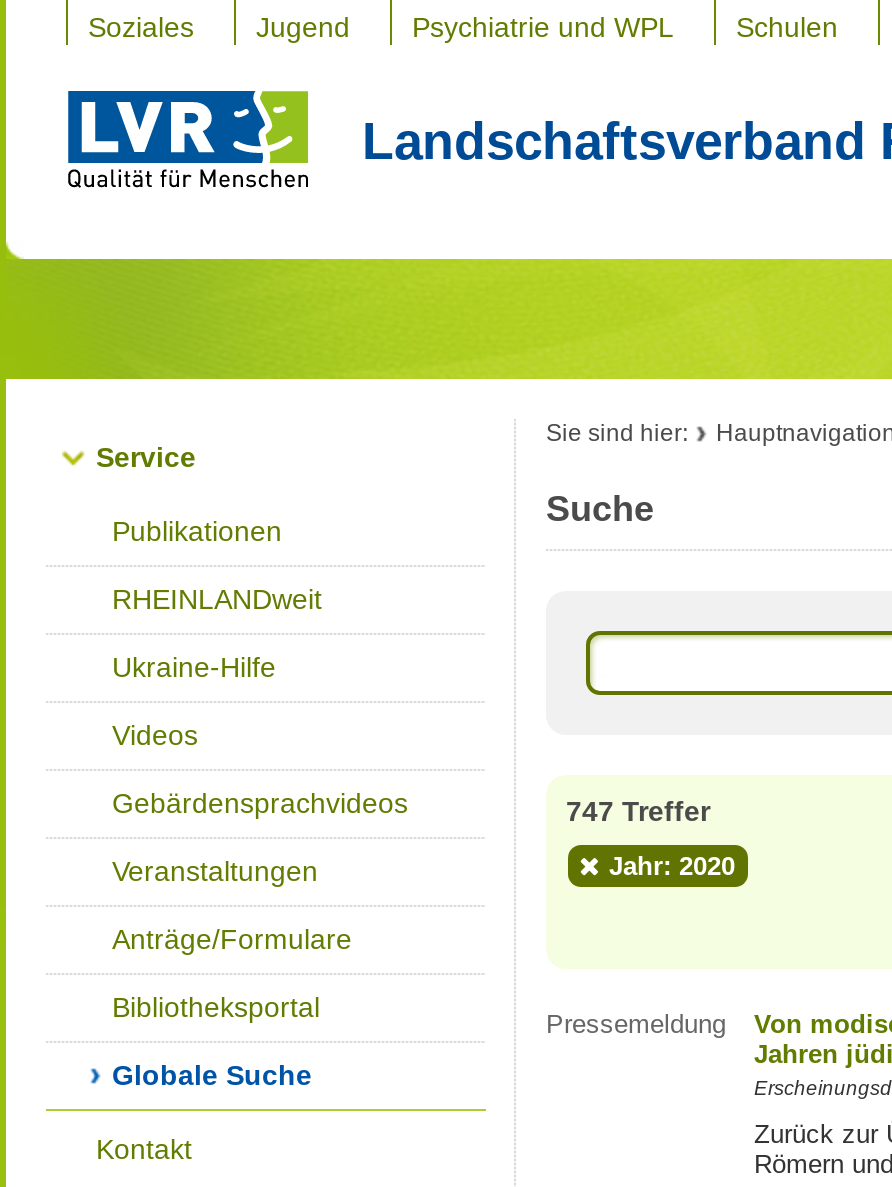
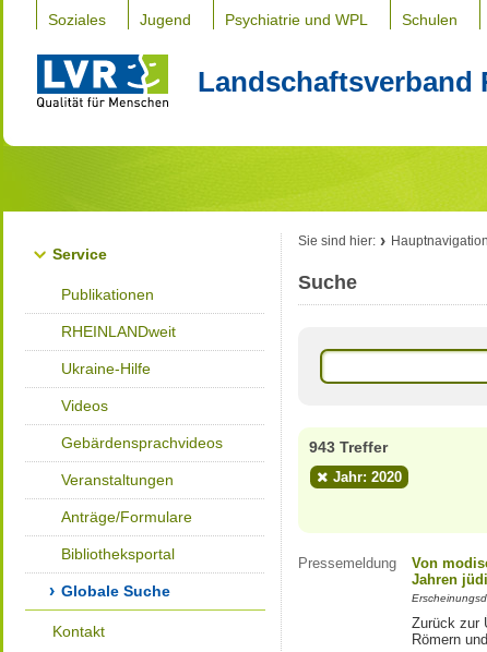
- 747 Treffer
+ 943 Treffer
